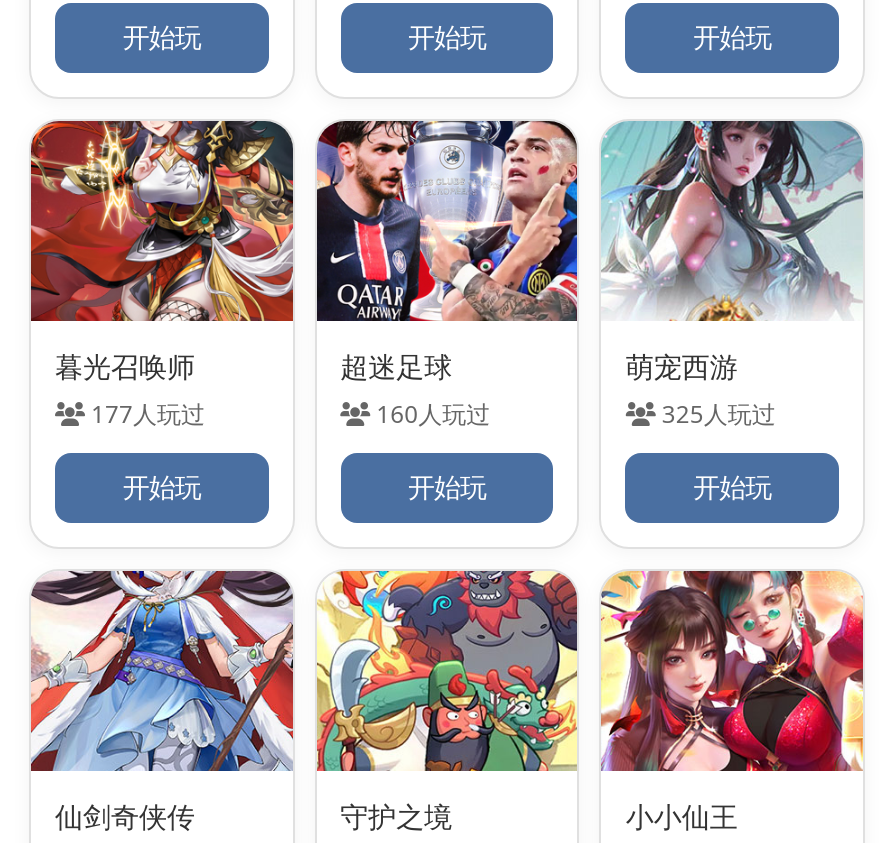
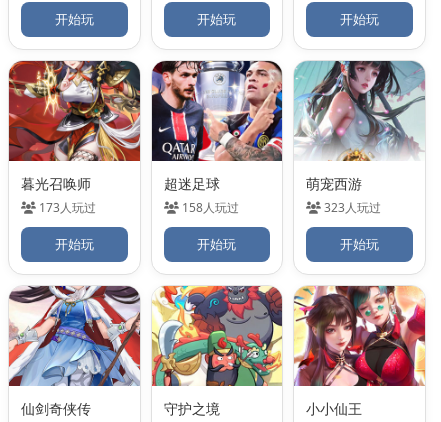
- 177人玩过
+ 173人玩过

- 160人玩过
+ 158人玩过

- 325人玩过
+ 323人玩过
